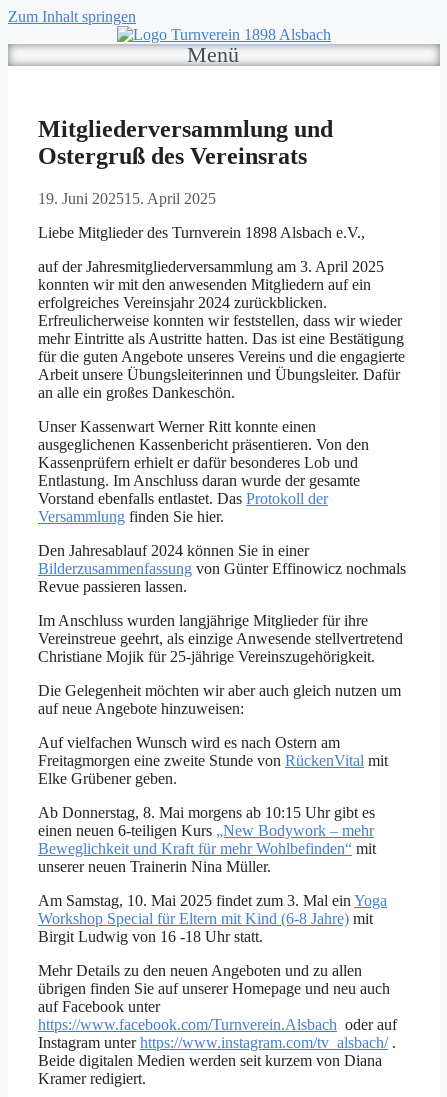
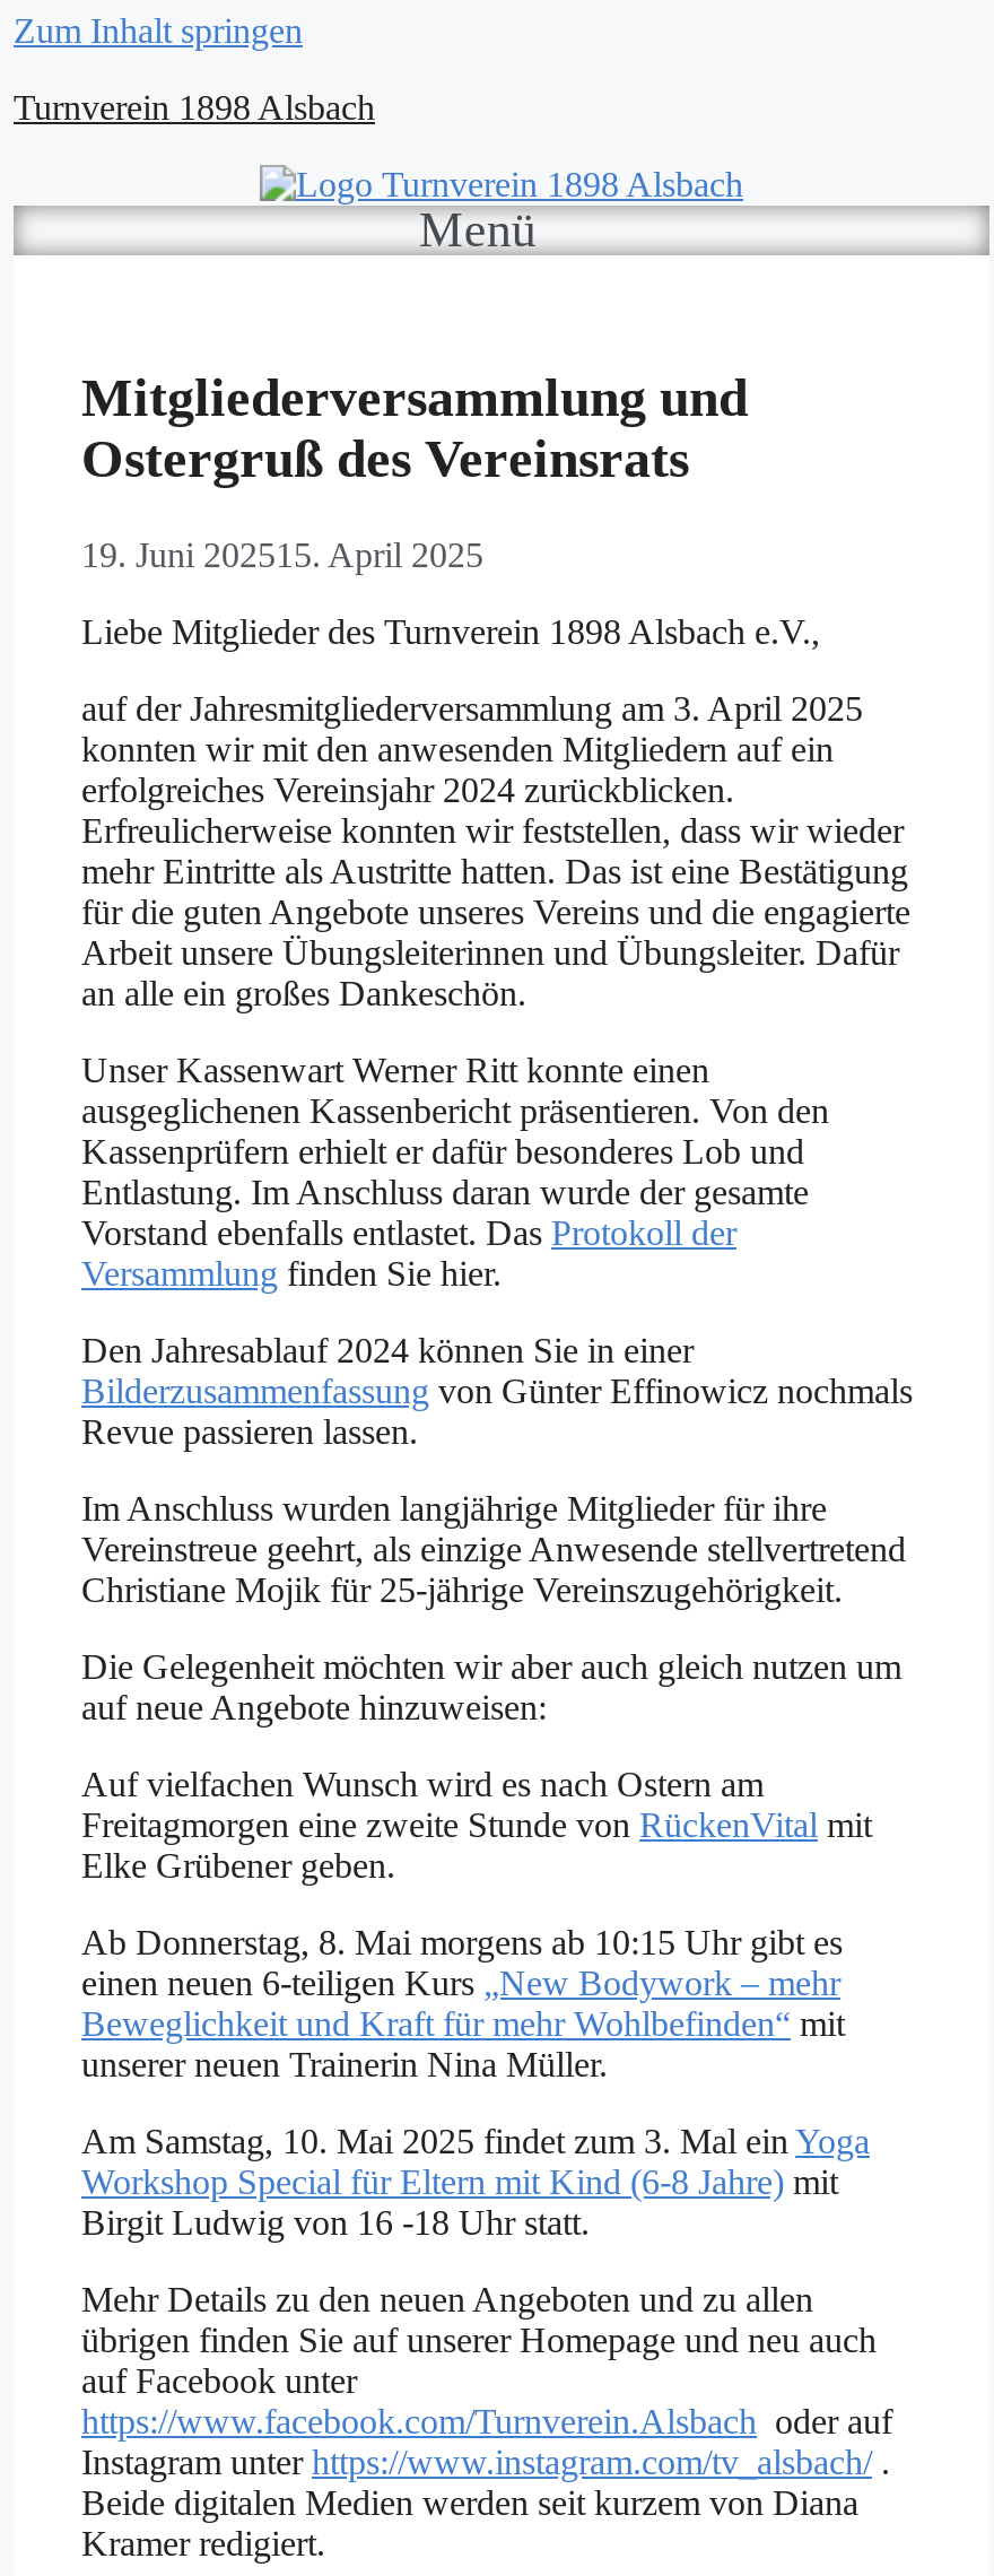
+ Turnverein 1898 Alsbach
